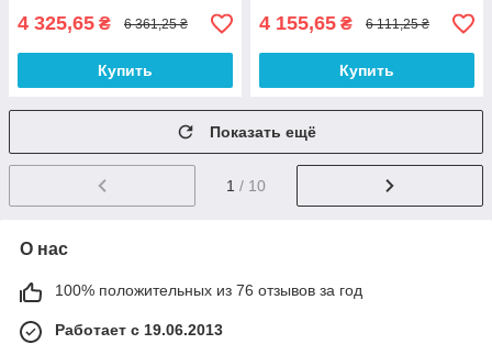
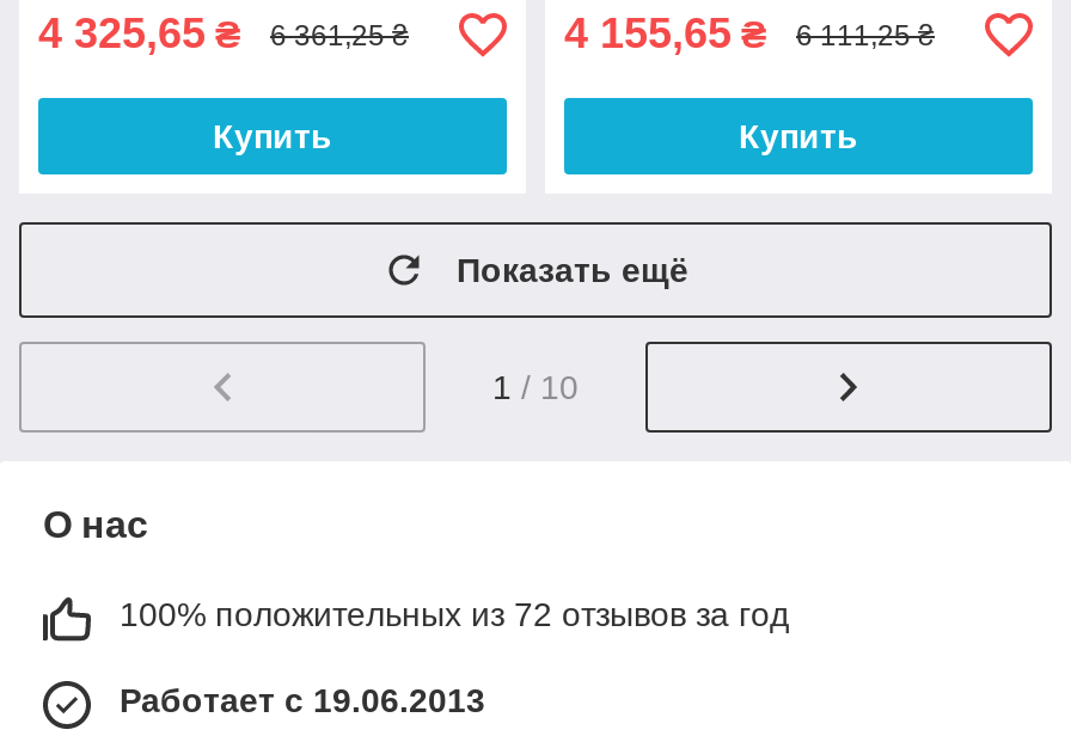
- 100% положительных из 76 отзывов за год
+ 100% положительных из 72 отзывов за год
